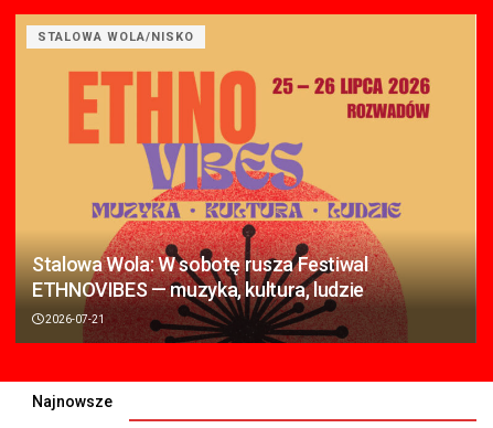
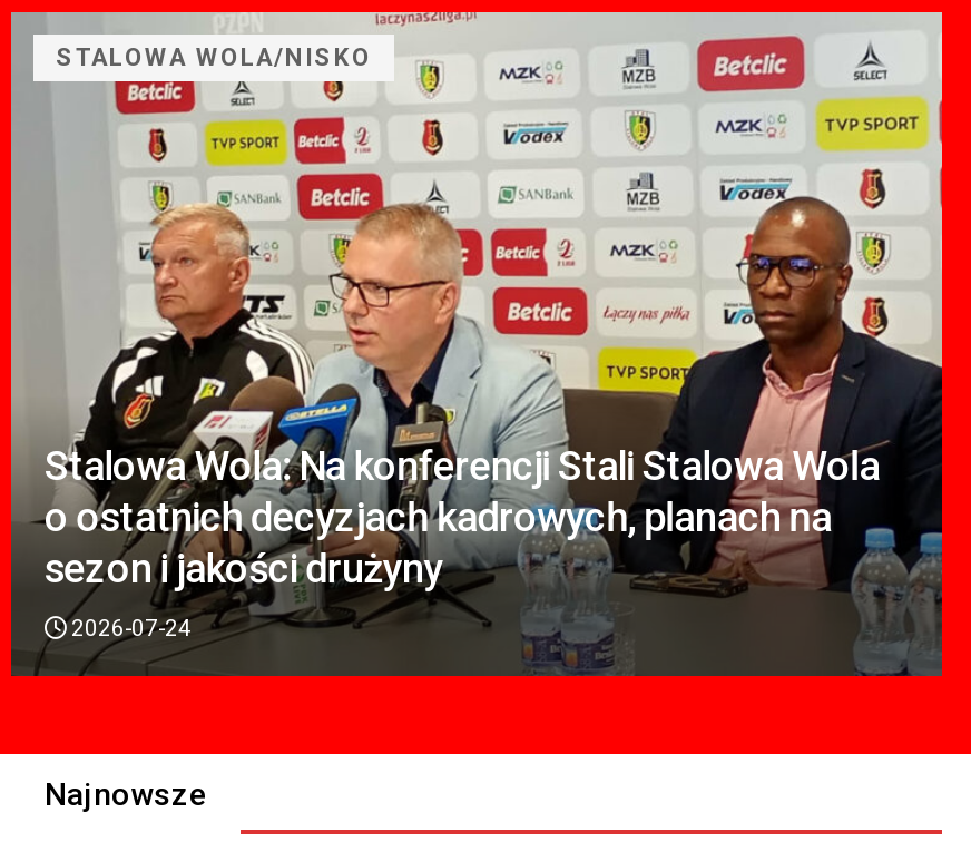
- [image]
- Stalowa Wola: W sobotę rusza Festiwal
- ETHNOVIBES — muzyka, kultura, ludzie
+ [image]
+ Stalowa Wola: Na konferencji Stali Stalowa Wola
+ o ostatnich decyzjach kadrowych, planach na
+ sezon i jakości drużyny

- 2026-07-21
+ 2026-07-24
